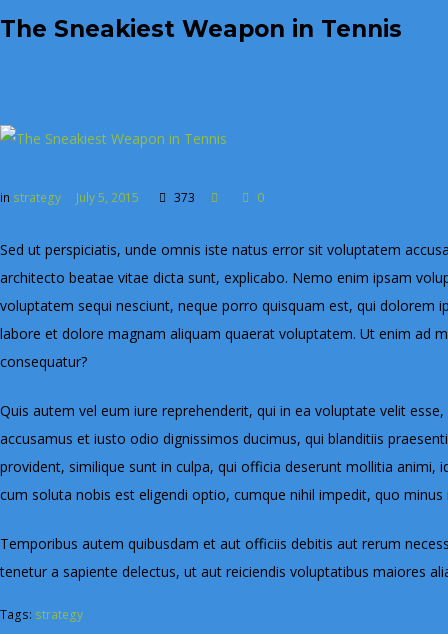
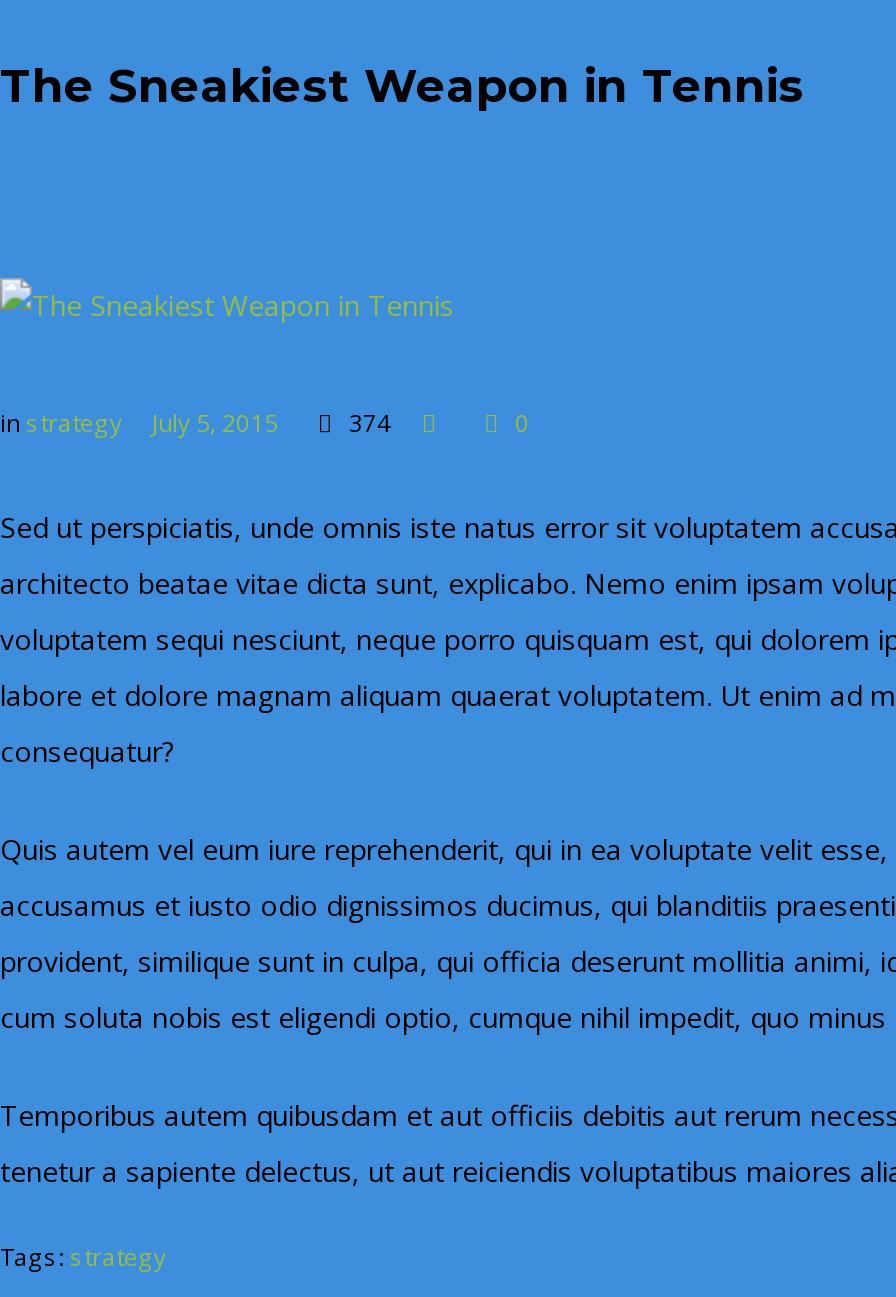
- 373
+ 374
